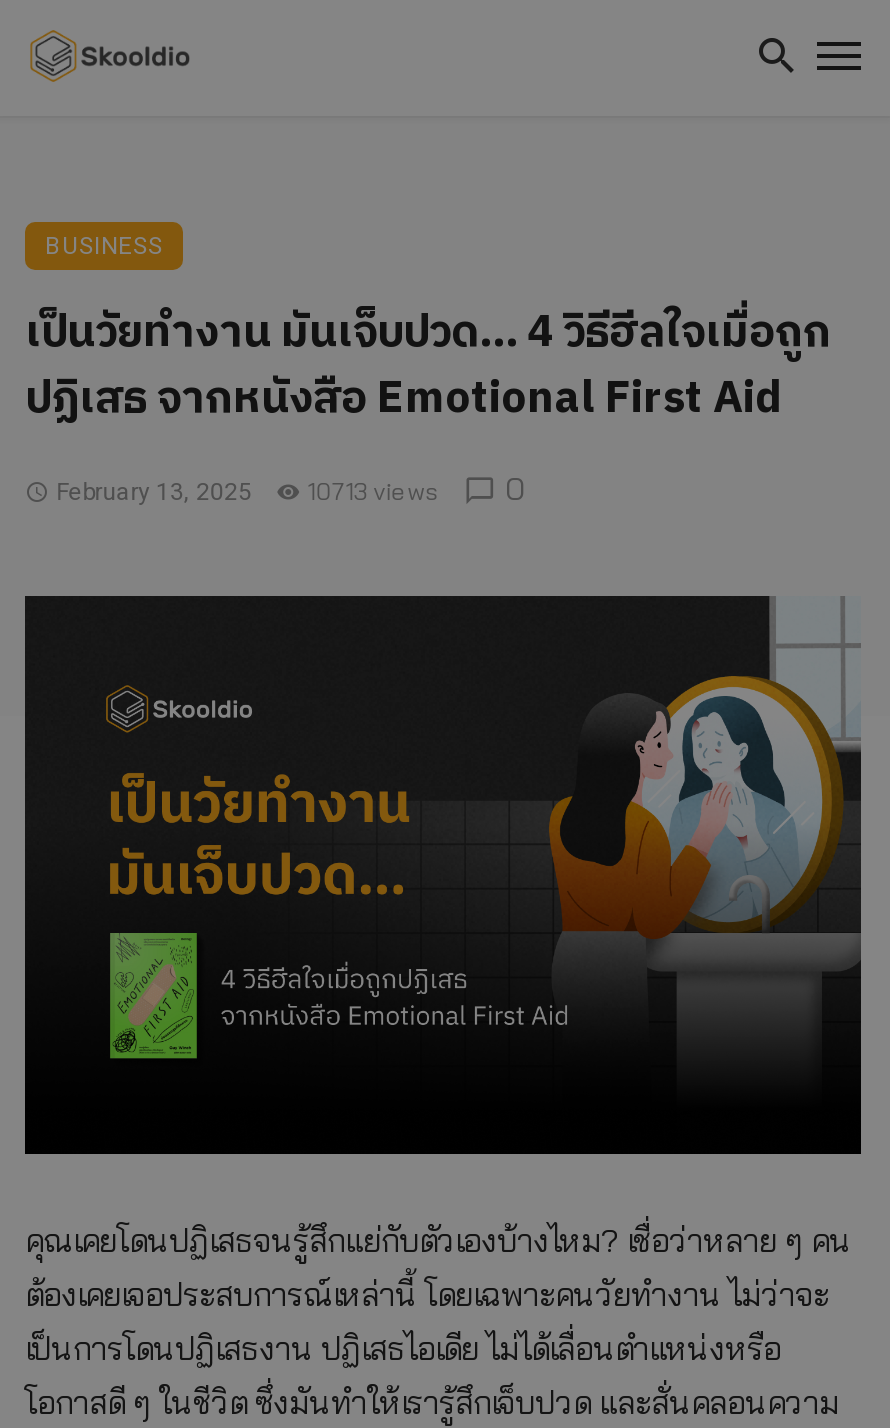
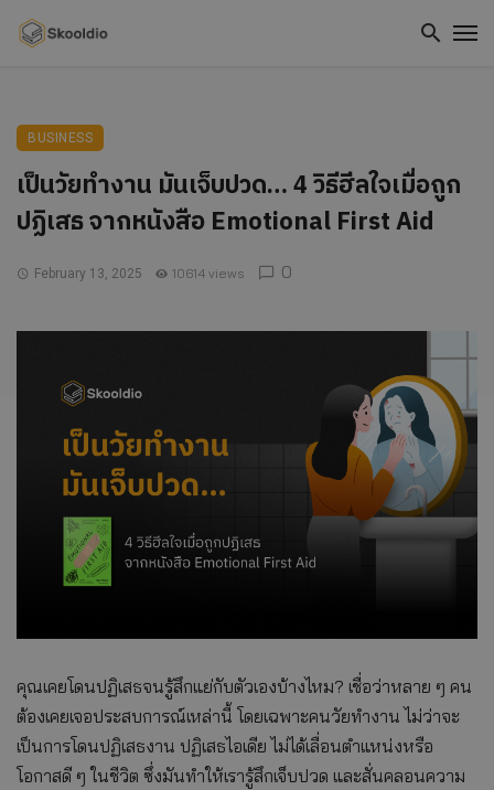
- February 13, 2025 10713 views
+ February 13, 2025 10614 views
